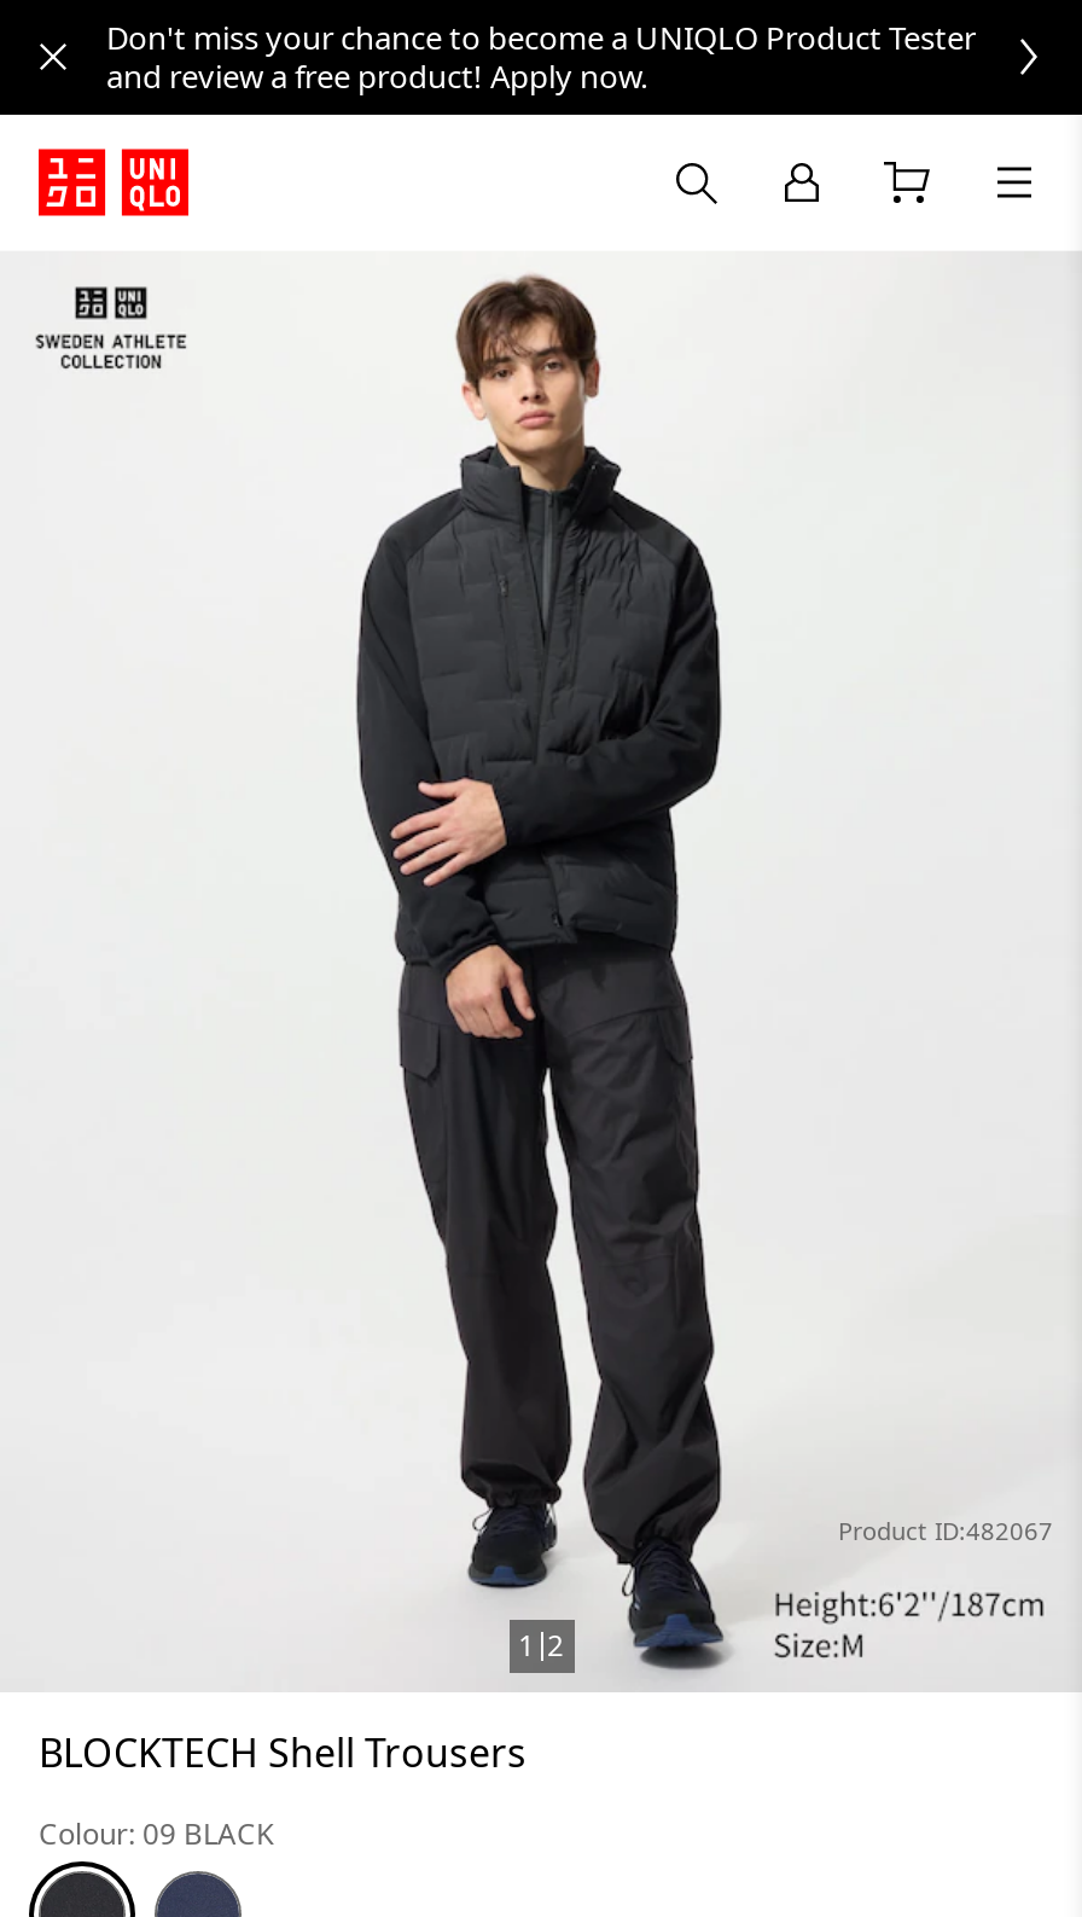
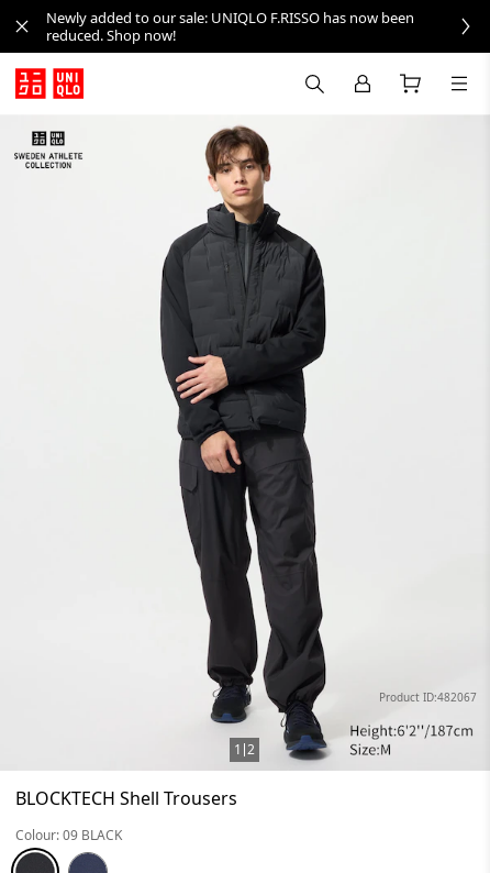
- Don't miss your chance to become a UNIQLO Product Tester
- and review a free product! Apply now.
+ Newly added to our sale: UNIQLO F.RISSO has now been
+ reduced. Shop now!
